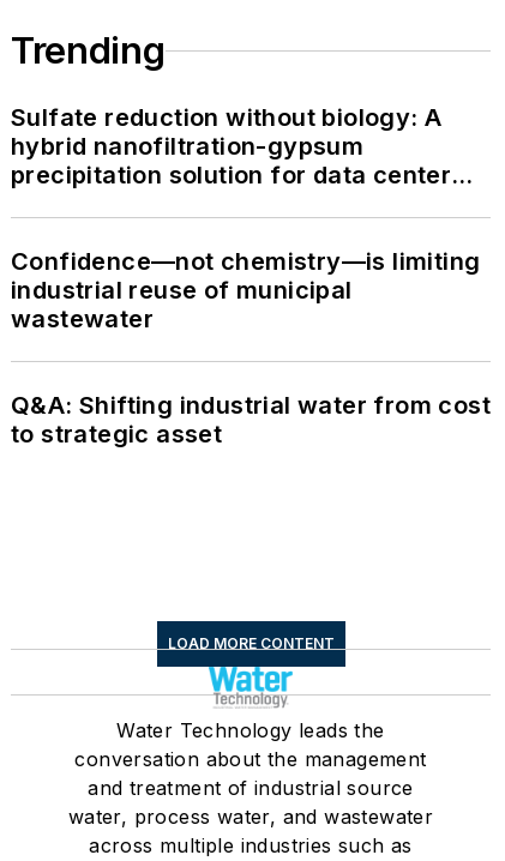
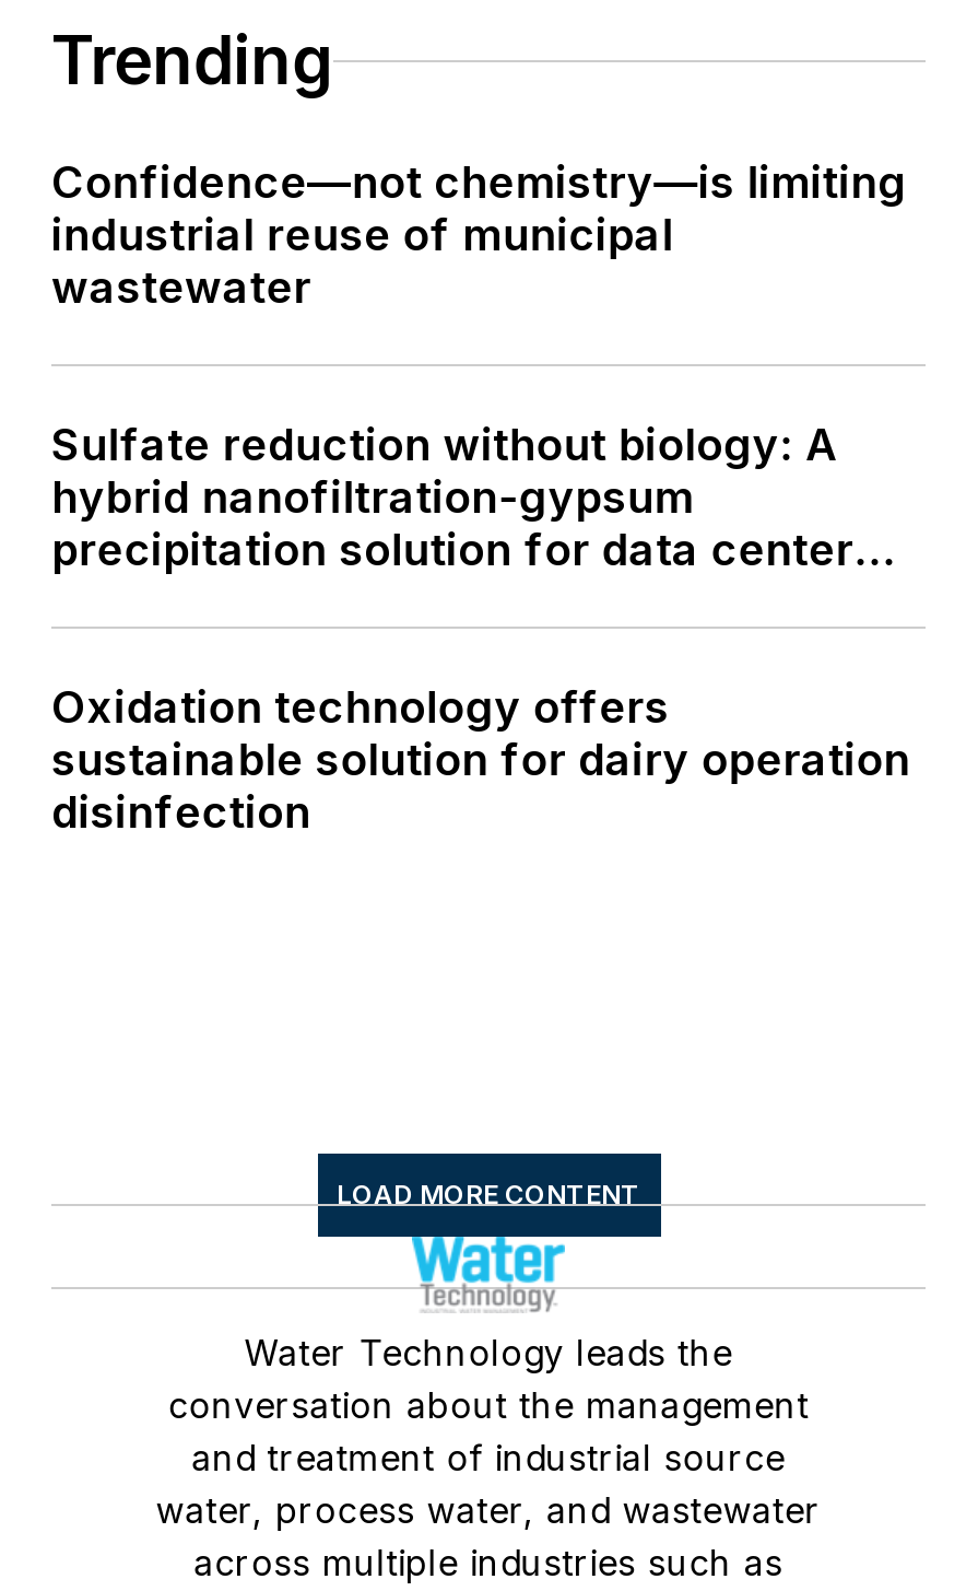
moved down: Sulfate reduction without biology: A | hybrid nanofiltration-gypsum | precipitation solution for data center

moved up: Confidence—not chemistry—is limiting | industrial reuse of municipal | wastewater

- Q&A: Shifting industrial water from cost
- to strategic asset
+ Oxidation technology offers
+ sustainable solution for dairy operation
+ disinfection
